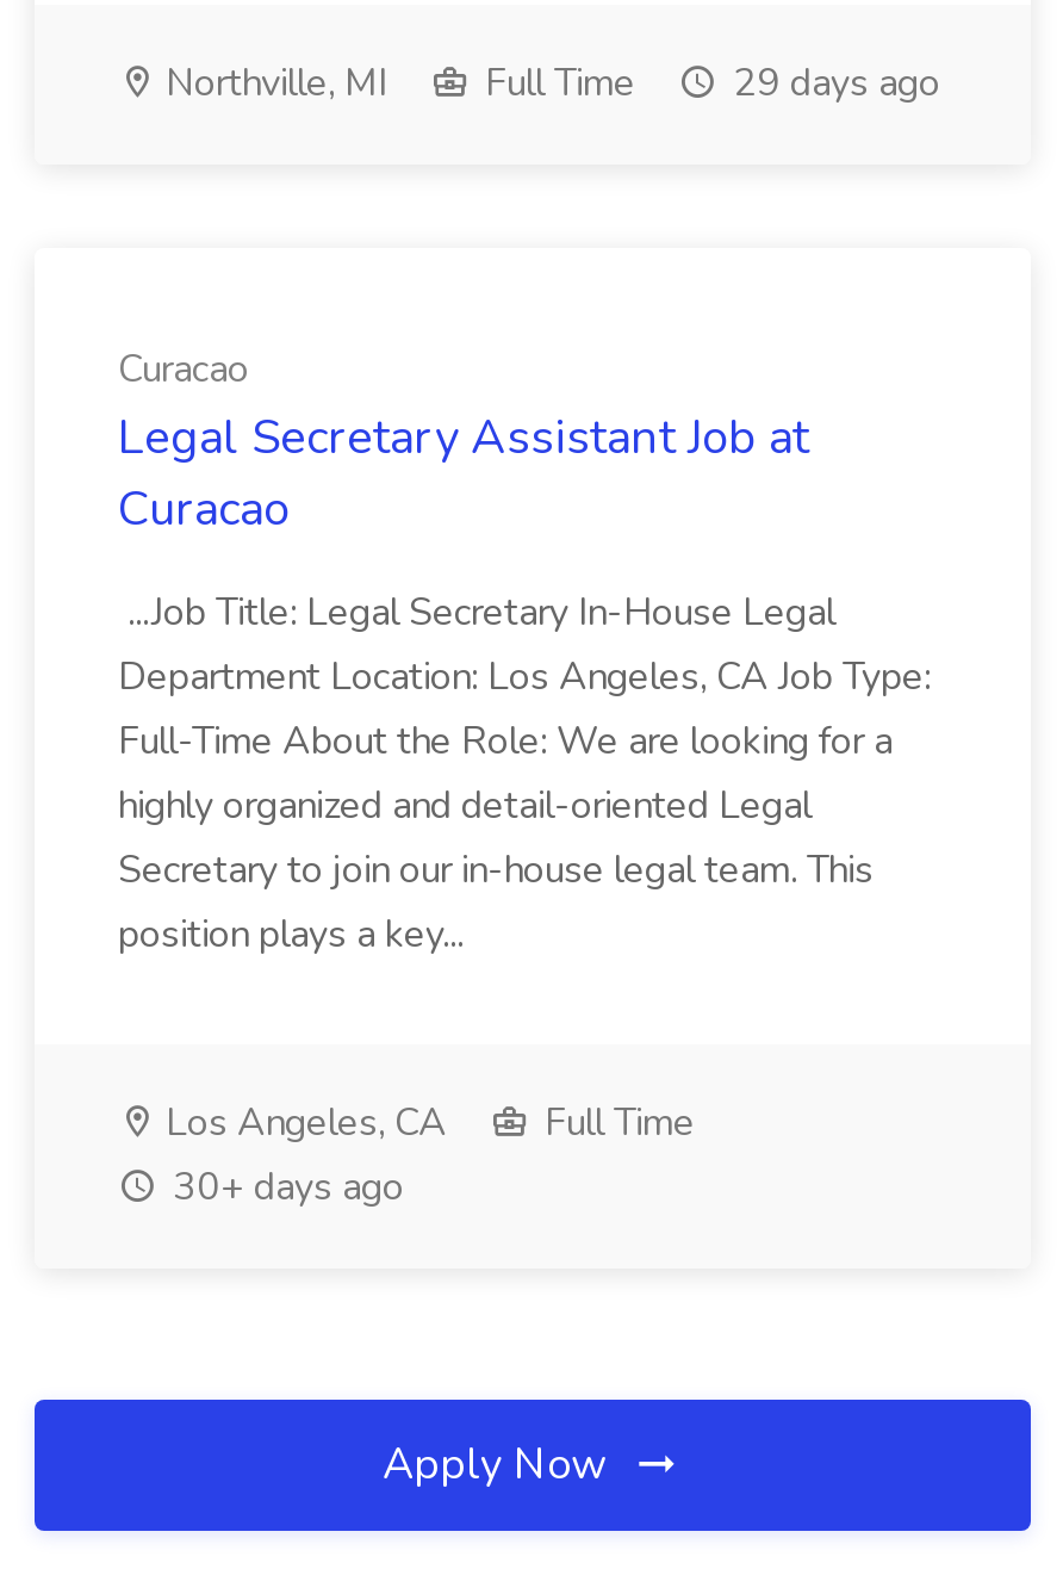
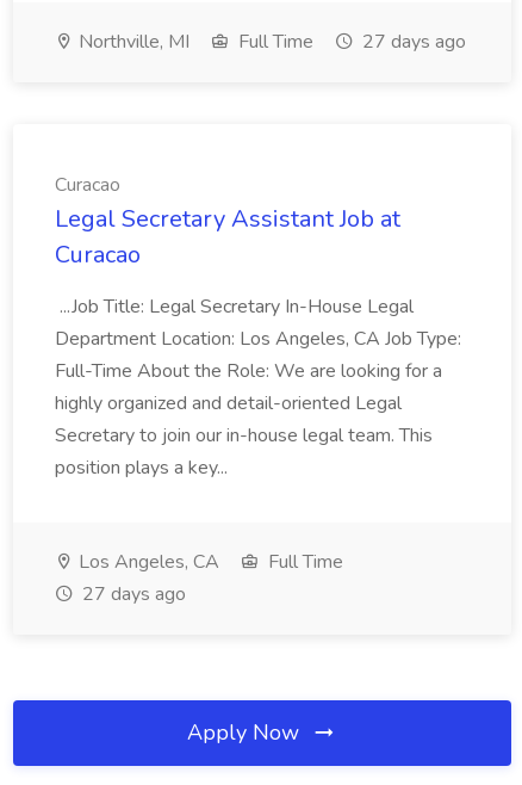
- Northville, MI Full Time 29 days ago
+ Northville, MI Full Time 27 days ago

- 30+ days ago
+ 27 days ago
